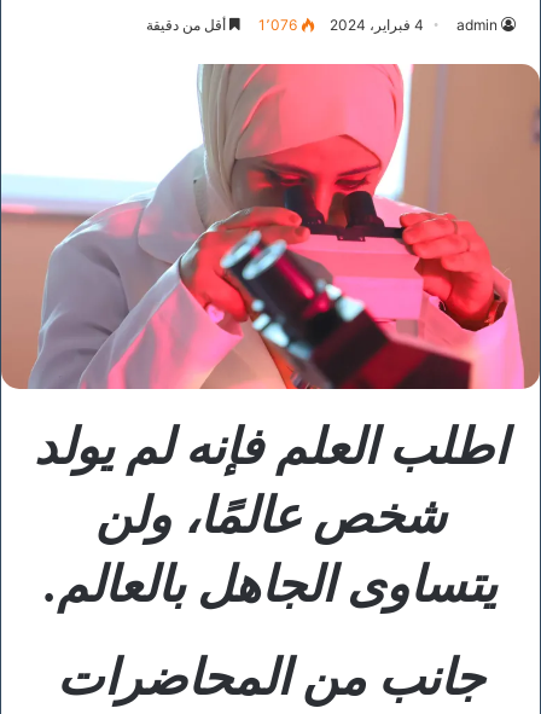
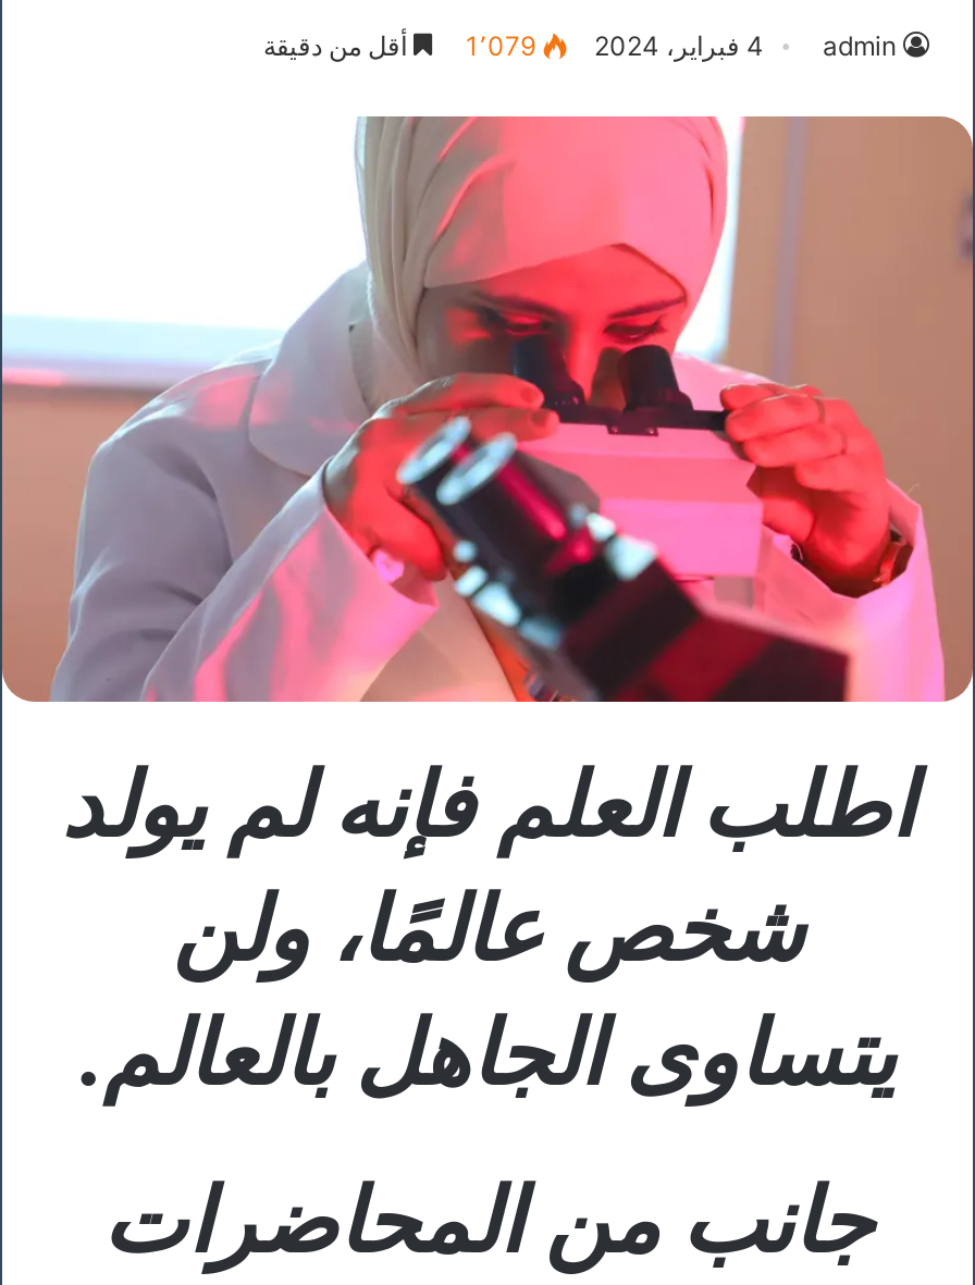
- 1٬076
+ 1٬079
